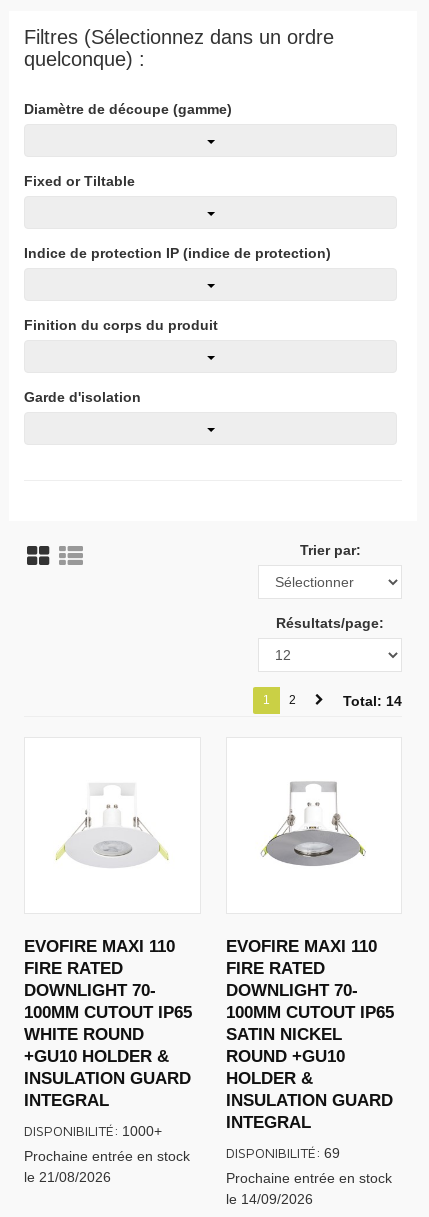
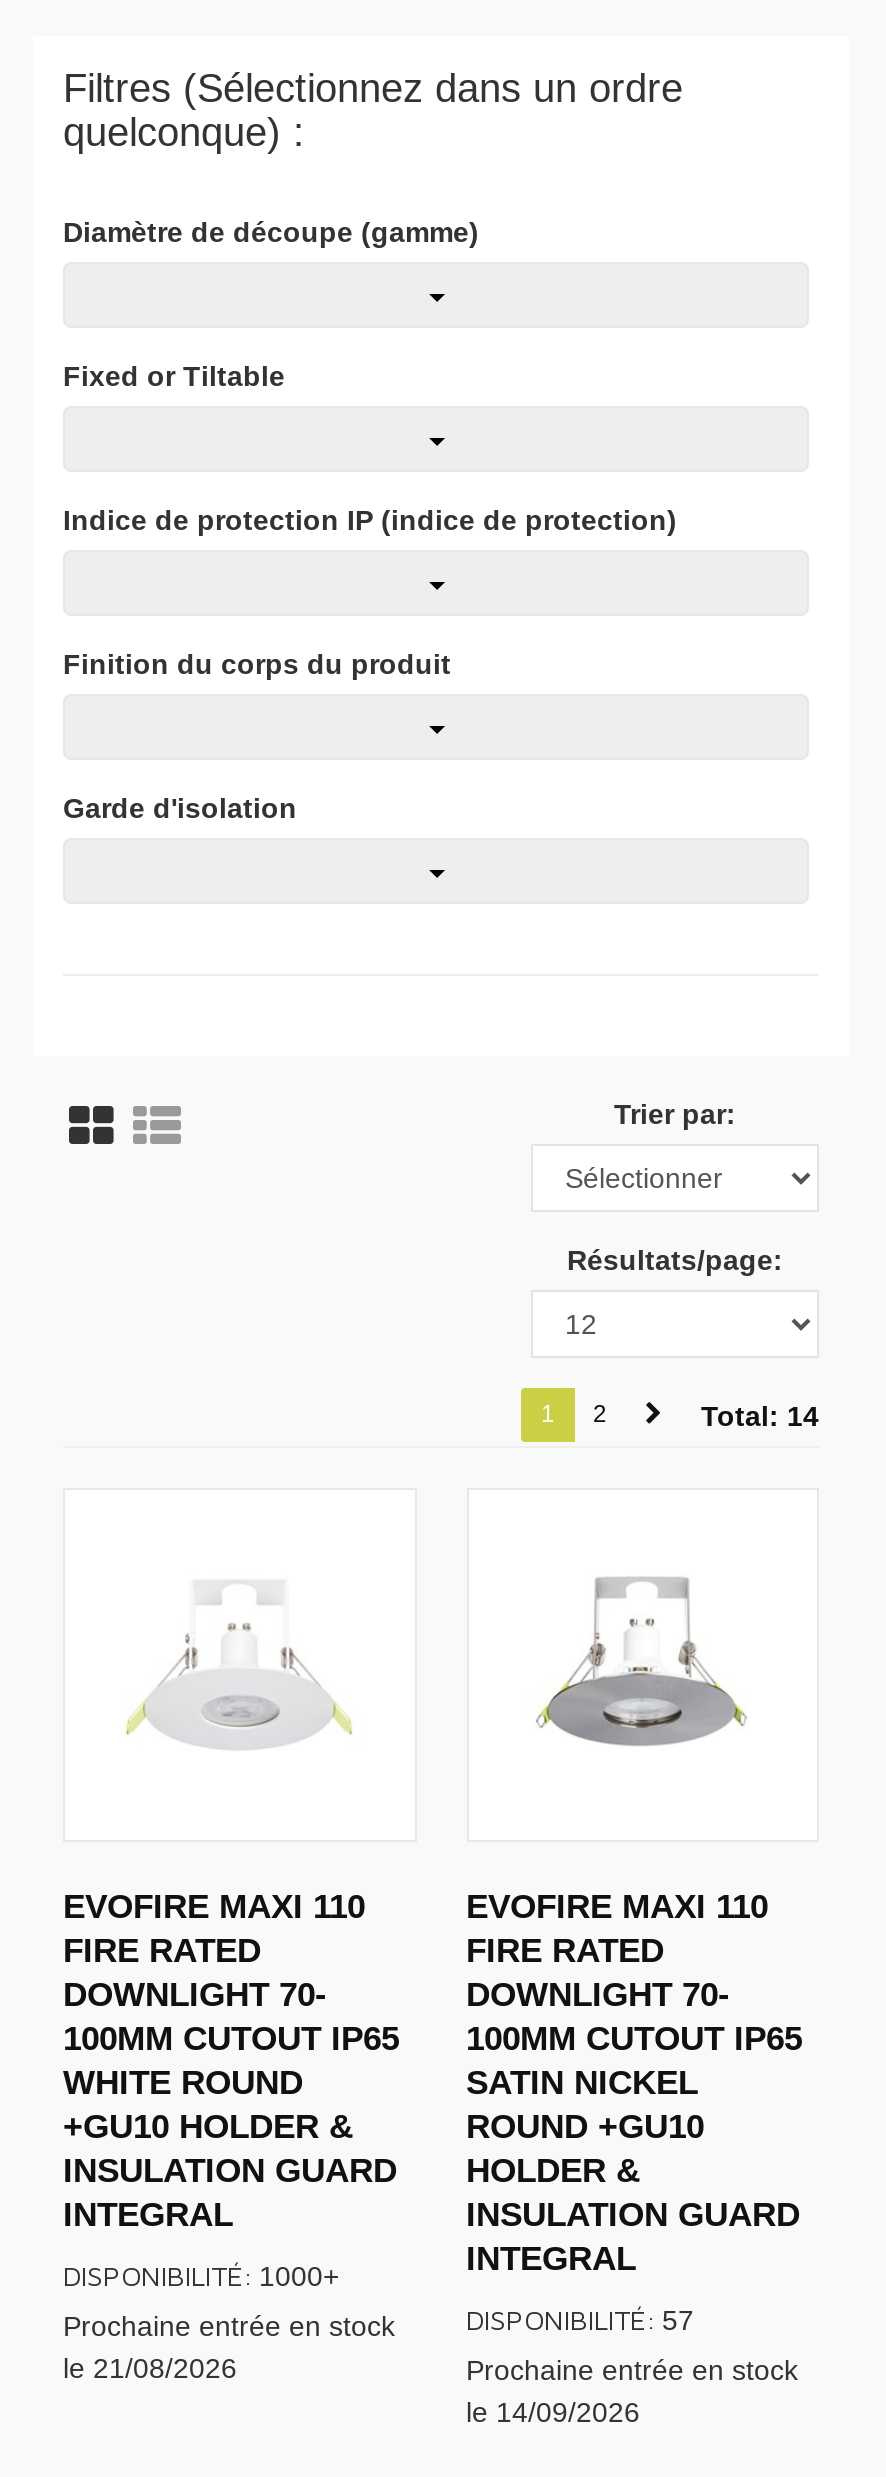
- DISPONIBILITÉ: 69
+ DISPONIBILITÉ: 57
